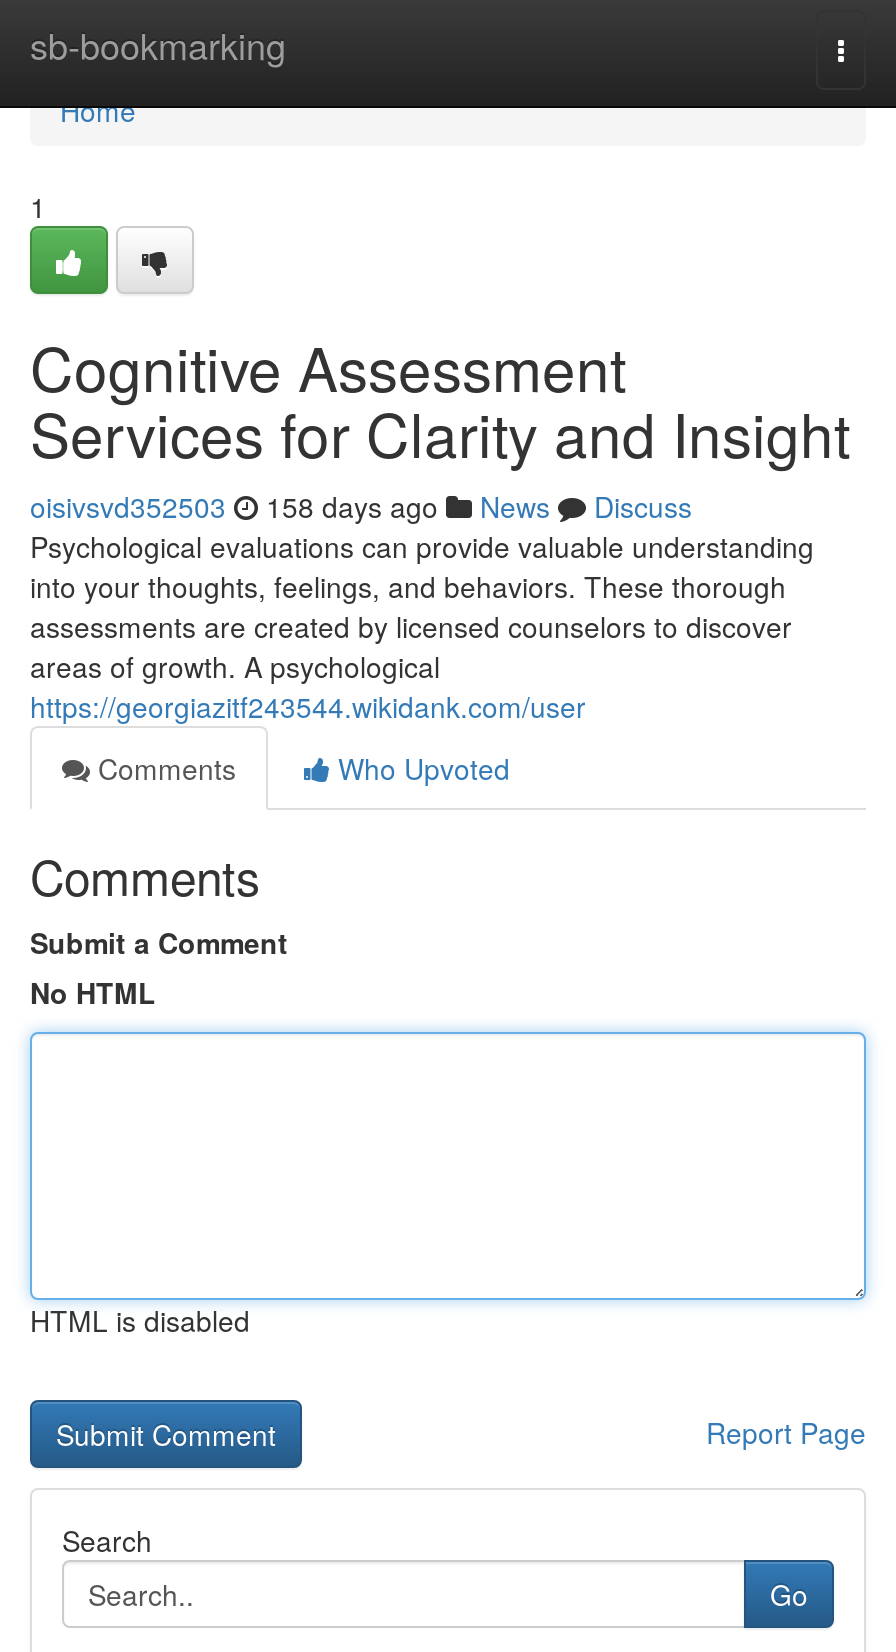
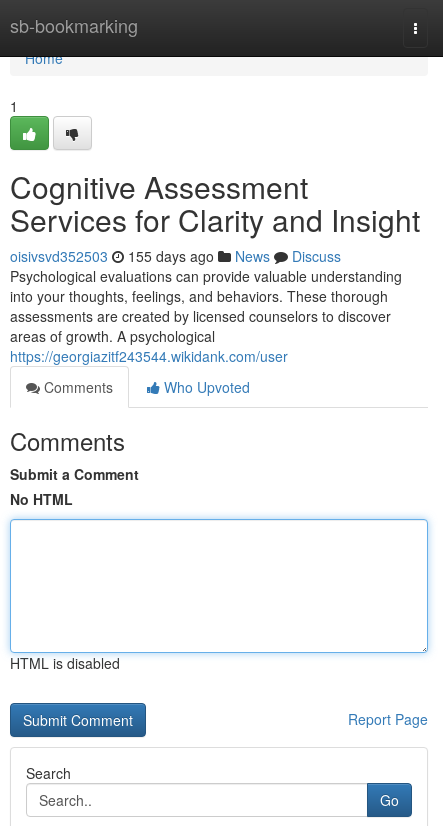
- oisivsvd352503 158 days ago News Discuss
+ oisivsvd352503 155 days ago News Discuss
